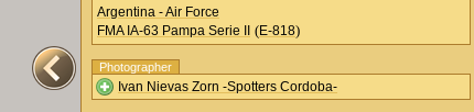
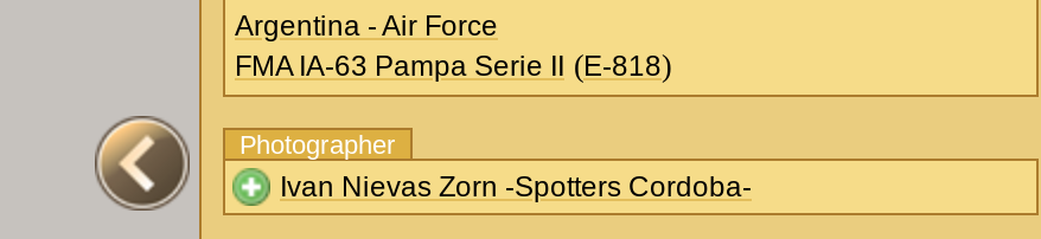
- [image]
+ [image]
